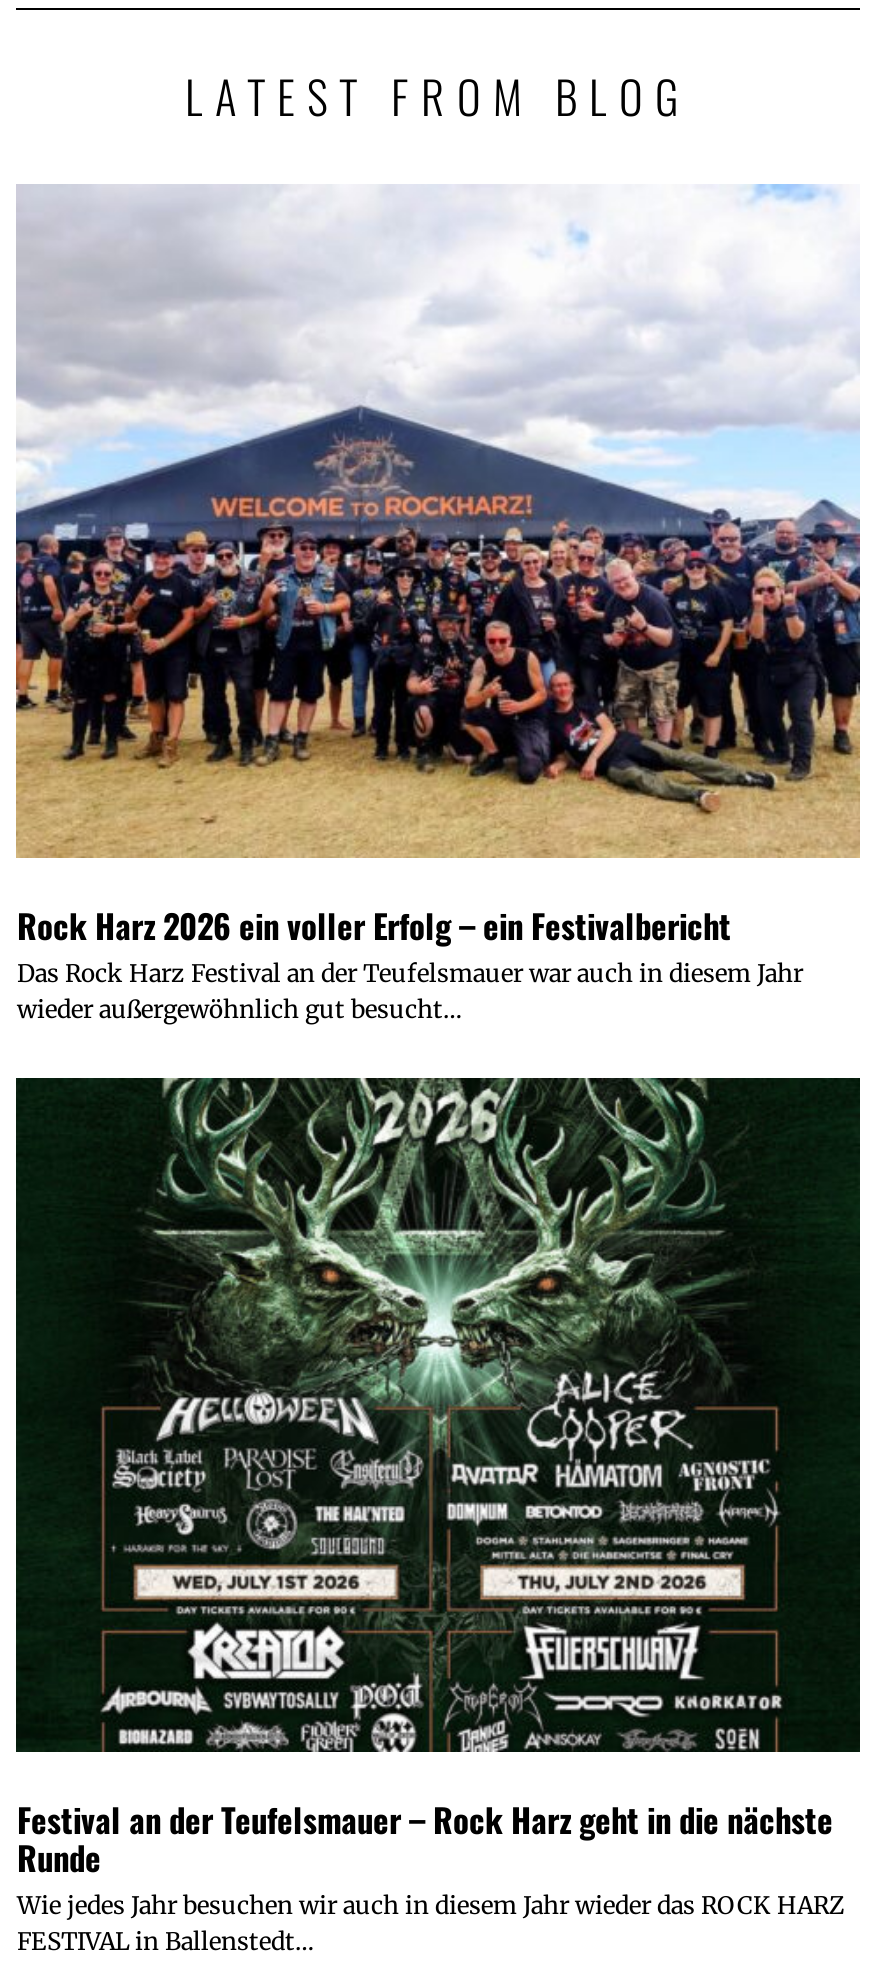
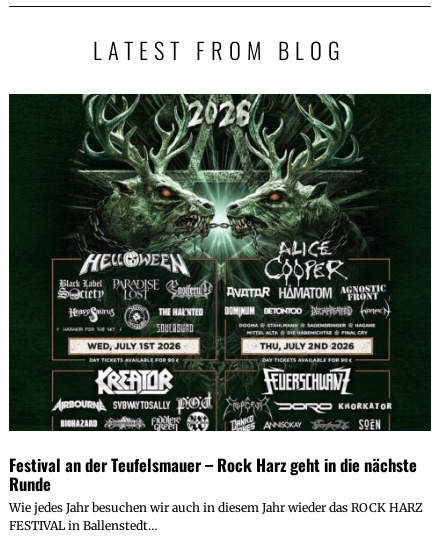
- [image]
- Rock Harz 2026 ein voller Erfolg – ein Festivalbericht
- Das Rock Harz Festival an der Teufelsmauer war auch in diesem Jahr
- wieder außergewöhnlich gut besucht…
